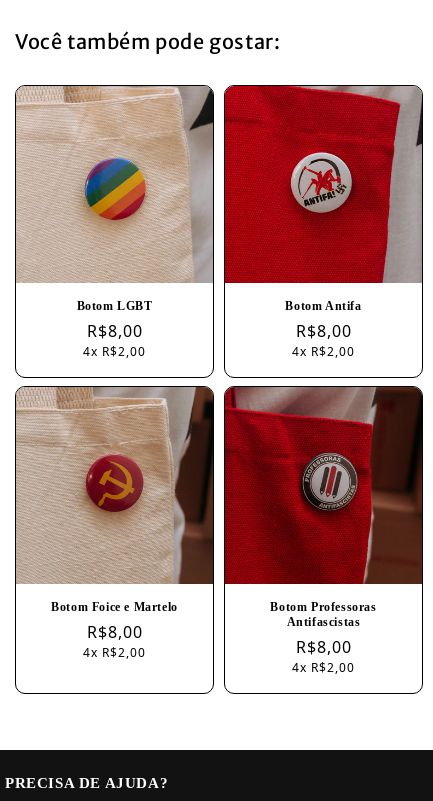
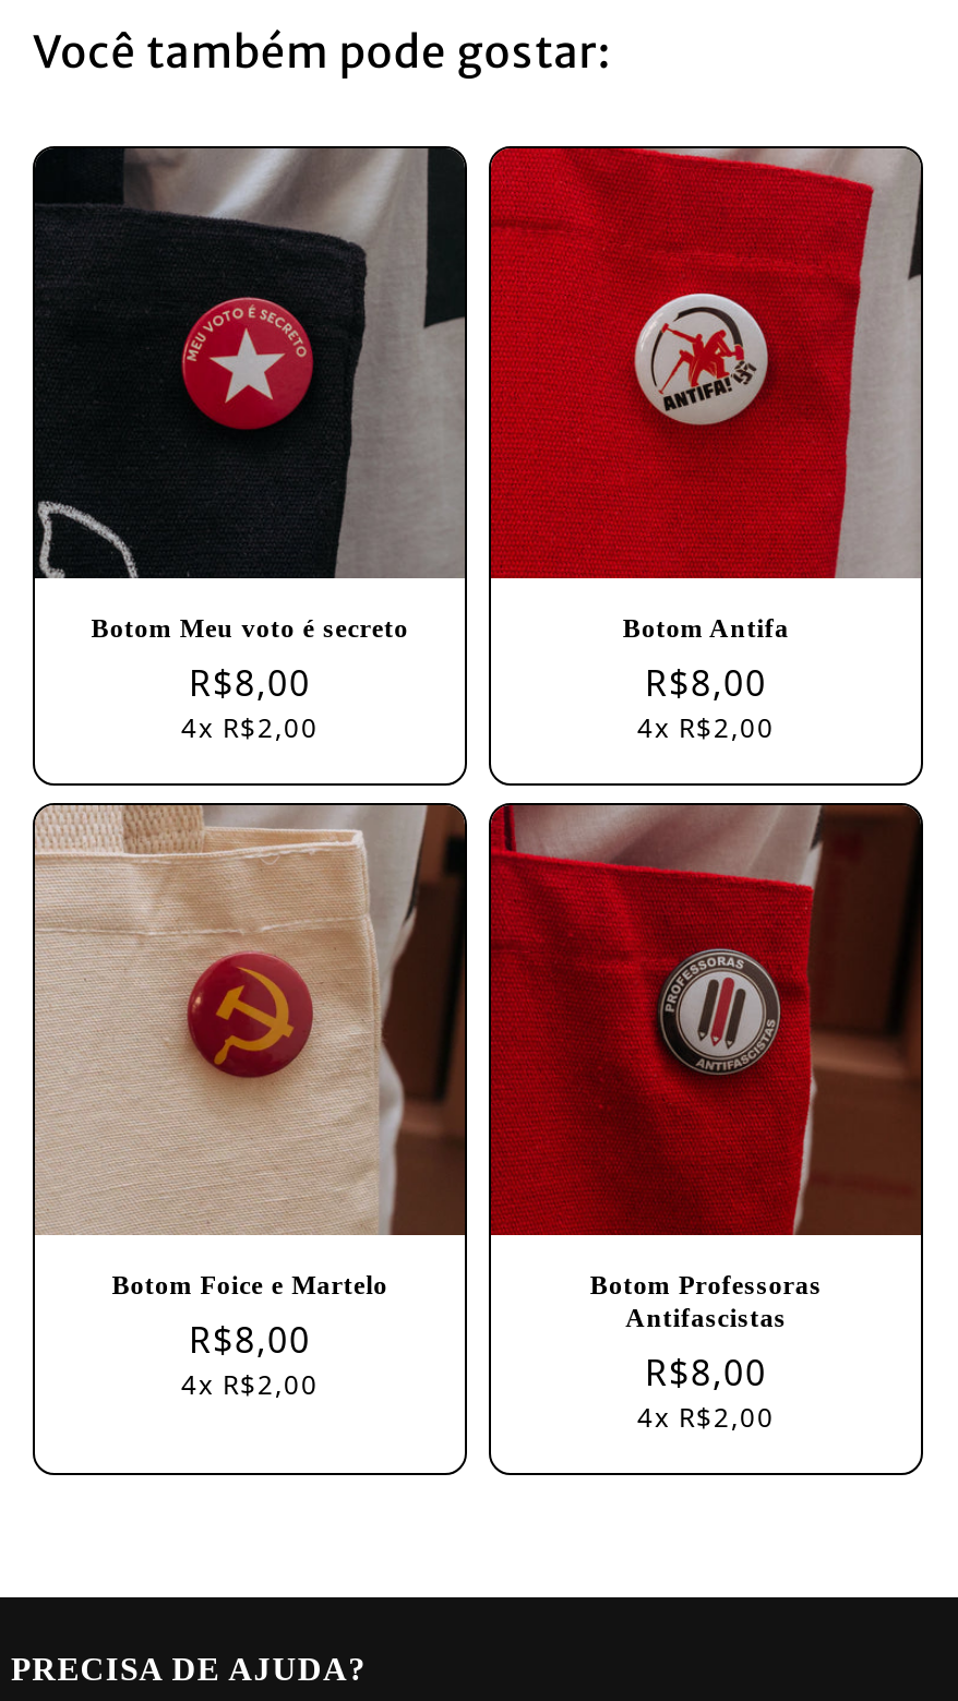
- [image]
- Botom LGBT
+ [image]
+ Botom Meu voto é secreto
